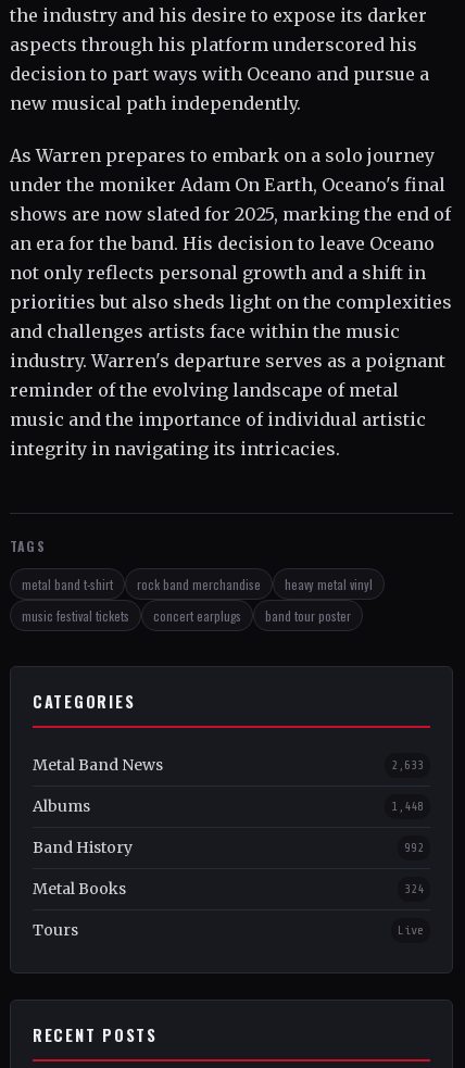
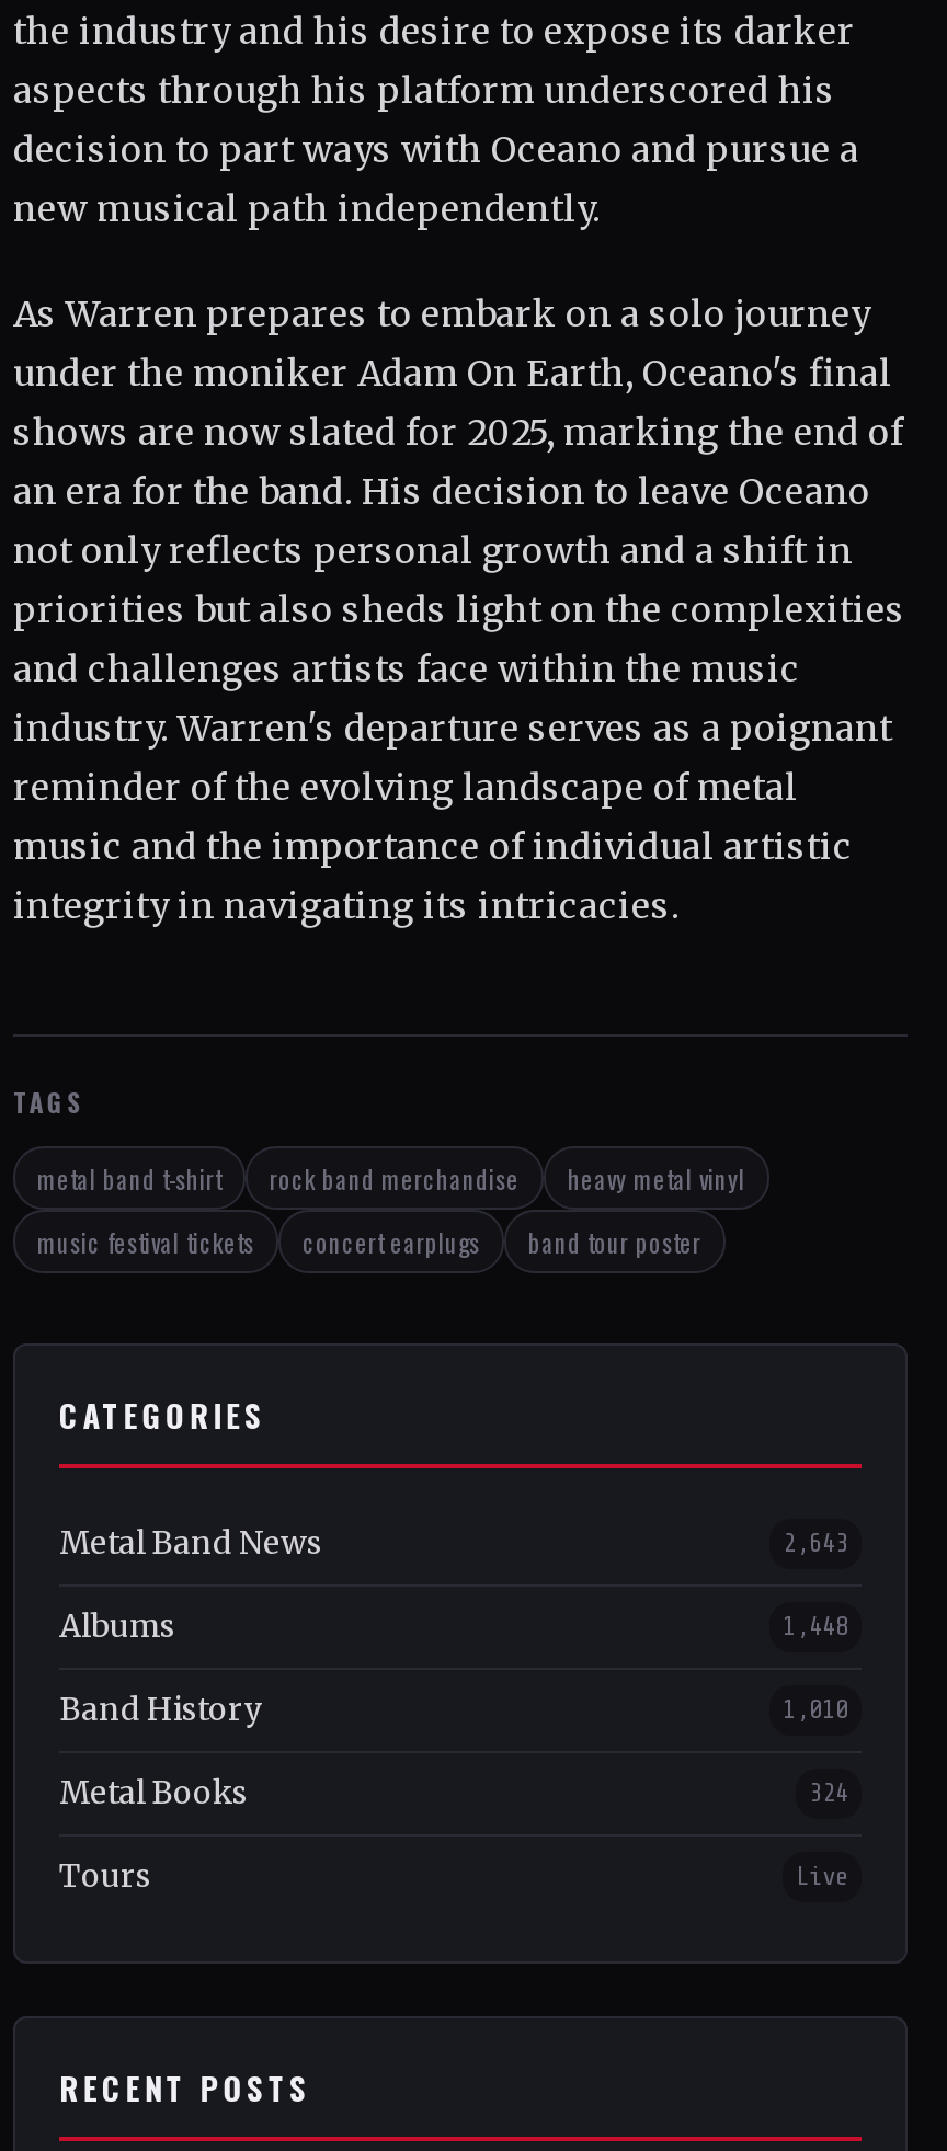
- 2,633
+ 2,643

- 992
+ 1,010
